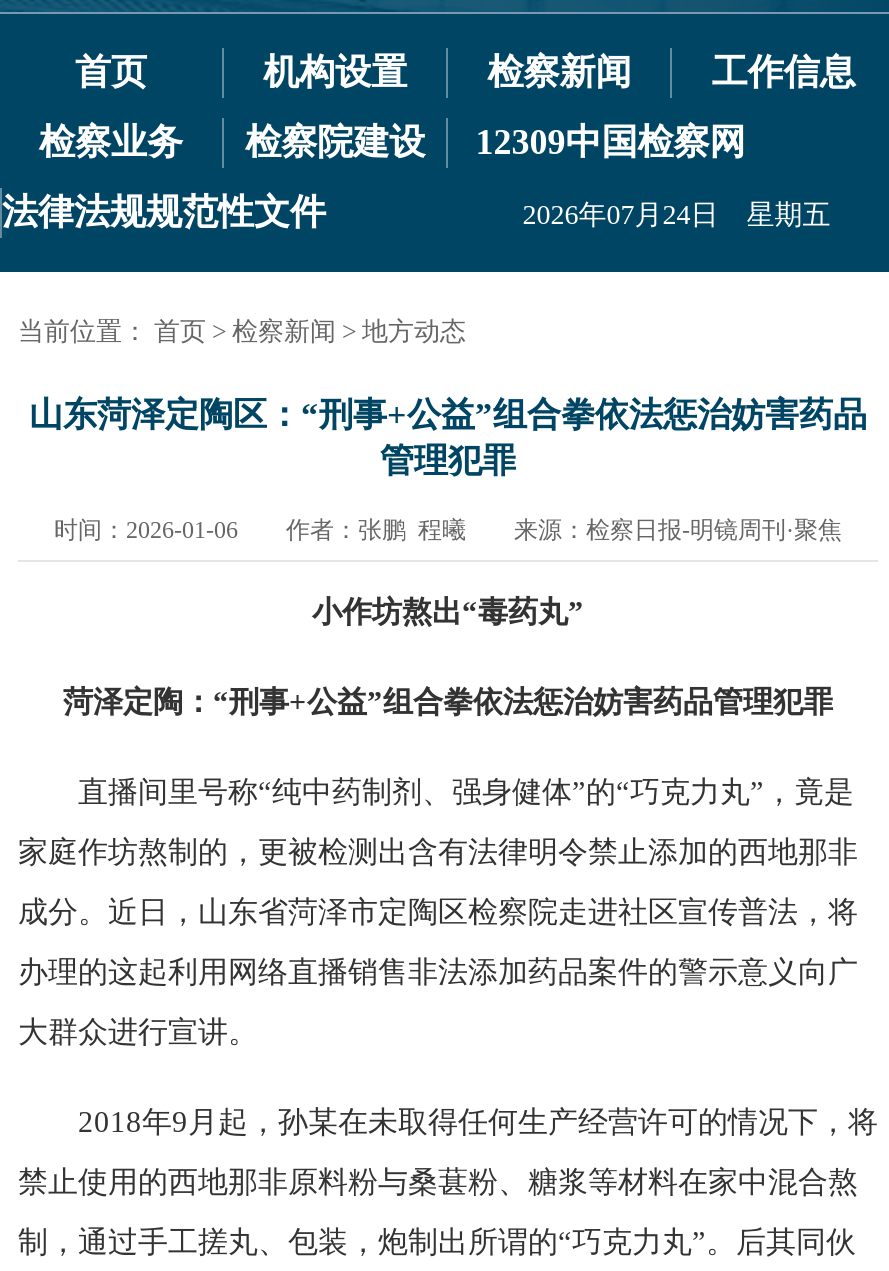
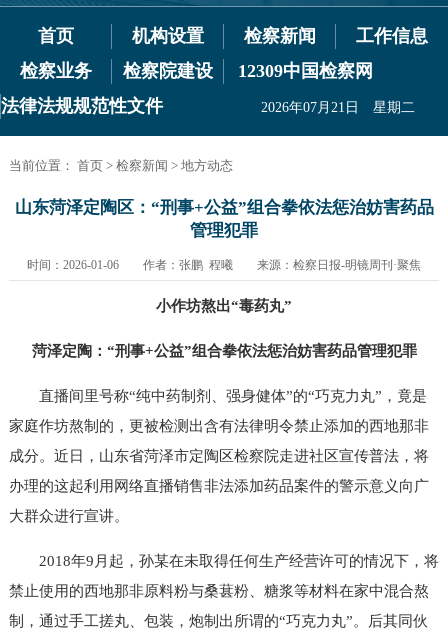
- 2026年07月24日 星期五
+ 2026年07月21日 星期二
